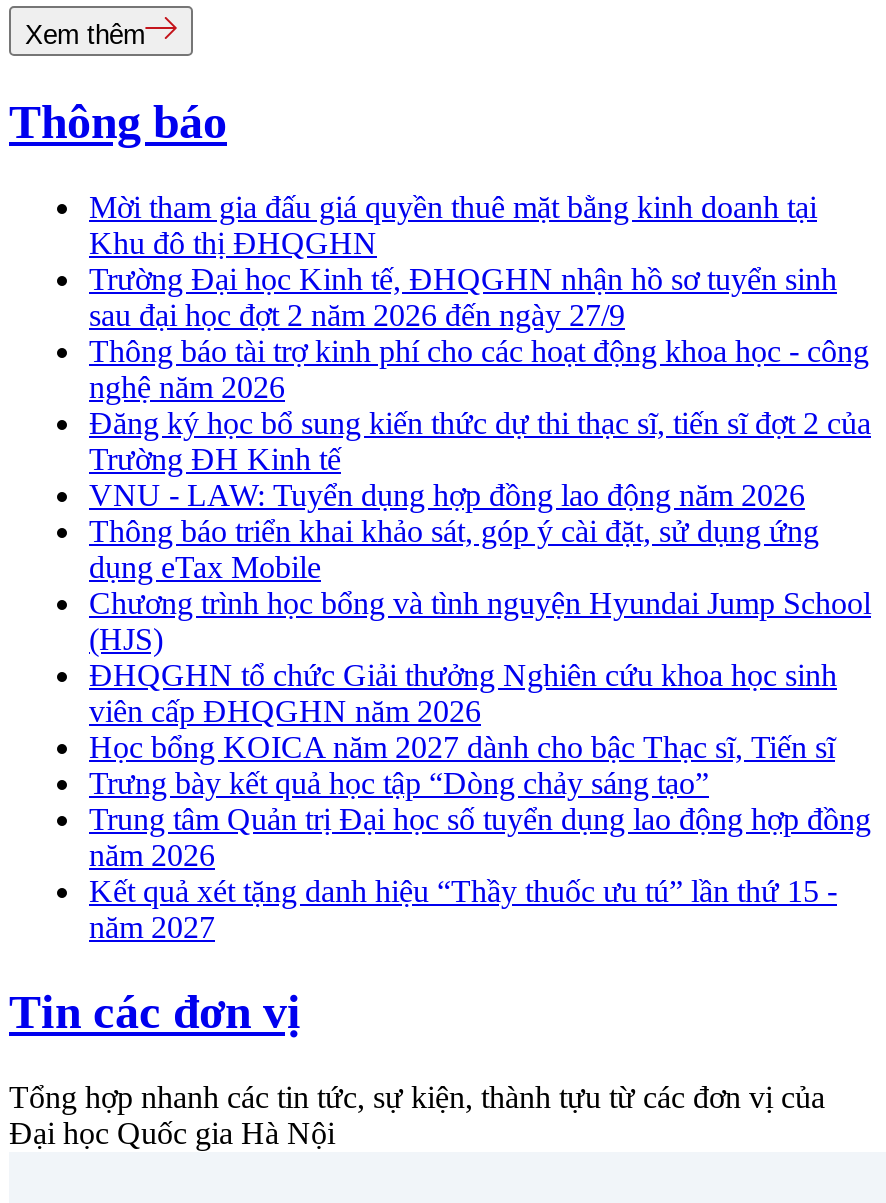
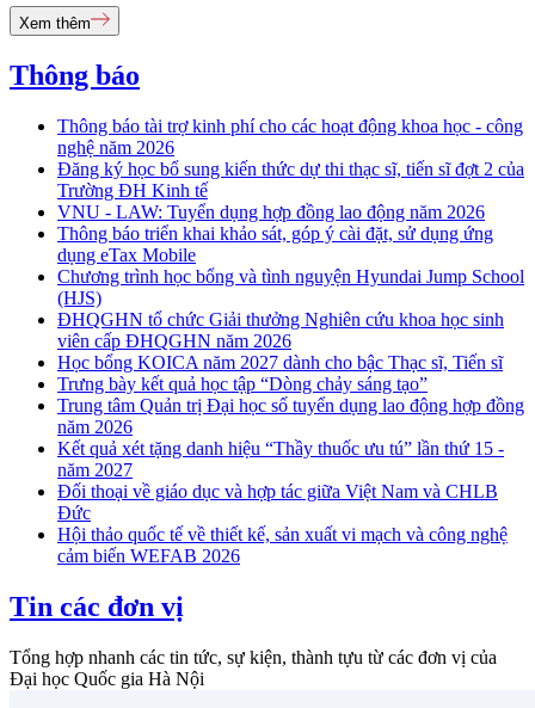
- Mời tham gia đấu giá quyền thuê mặt bằng kinh doanh tại
- Khu đô thị ĐHQGHN
- Trường Đại học Kinh tế, ĐHQGHN nhận hồ sơ tuyển sinh
- sau đại học đợt 2 năm 2026 đến ngày 27/9

moved up: Thông báo tài trợ kinh phí cho các hoạt động khoa học - công | nghệ năm 2026 | Đăng ký học bổ sung kiến thức dự thi thạc sĩ, tiến sĩ đợt 2 của | ... | Kết quả xét tặng danh hiệu “Thầy thuốc ưu tú” lần thứ 15 - | năm 2027

+ Đối thoại về giáo dục và hợp tác giữa Việt Nam và CHLB
+ Đức
+ Hội thảo quốc tế về thiết kế, sản xuất vi mạch và công nghệ
+ cảm biến WEFAB 2026
